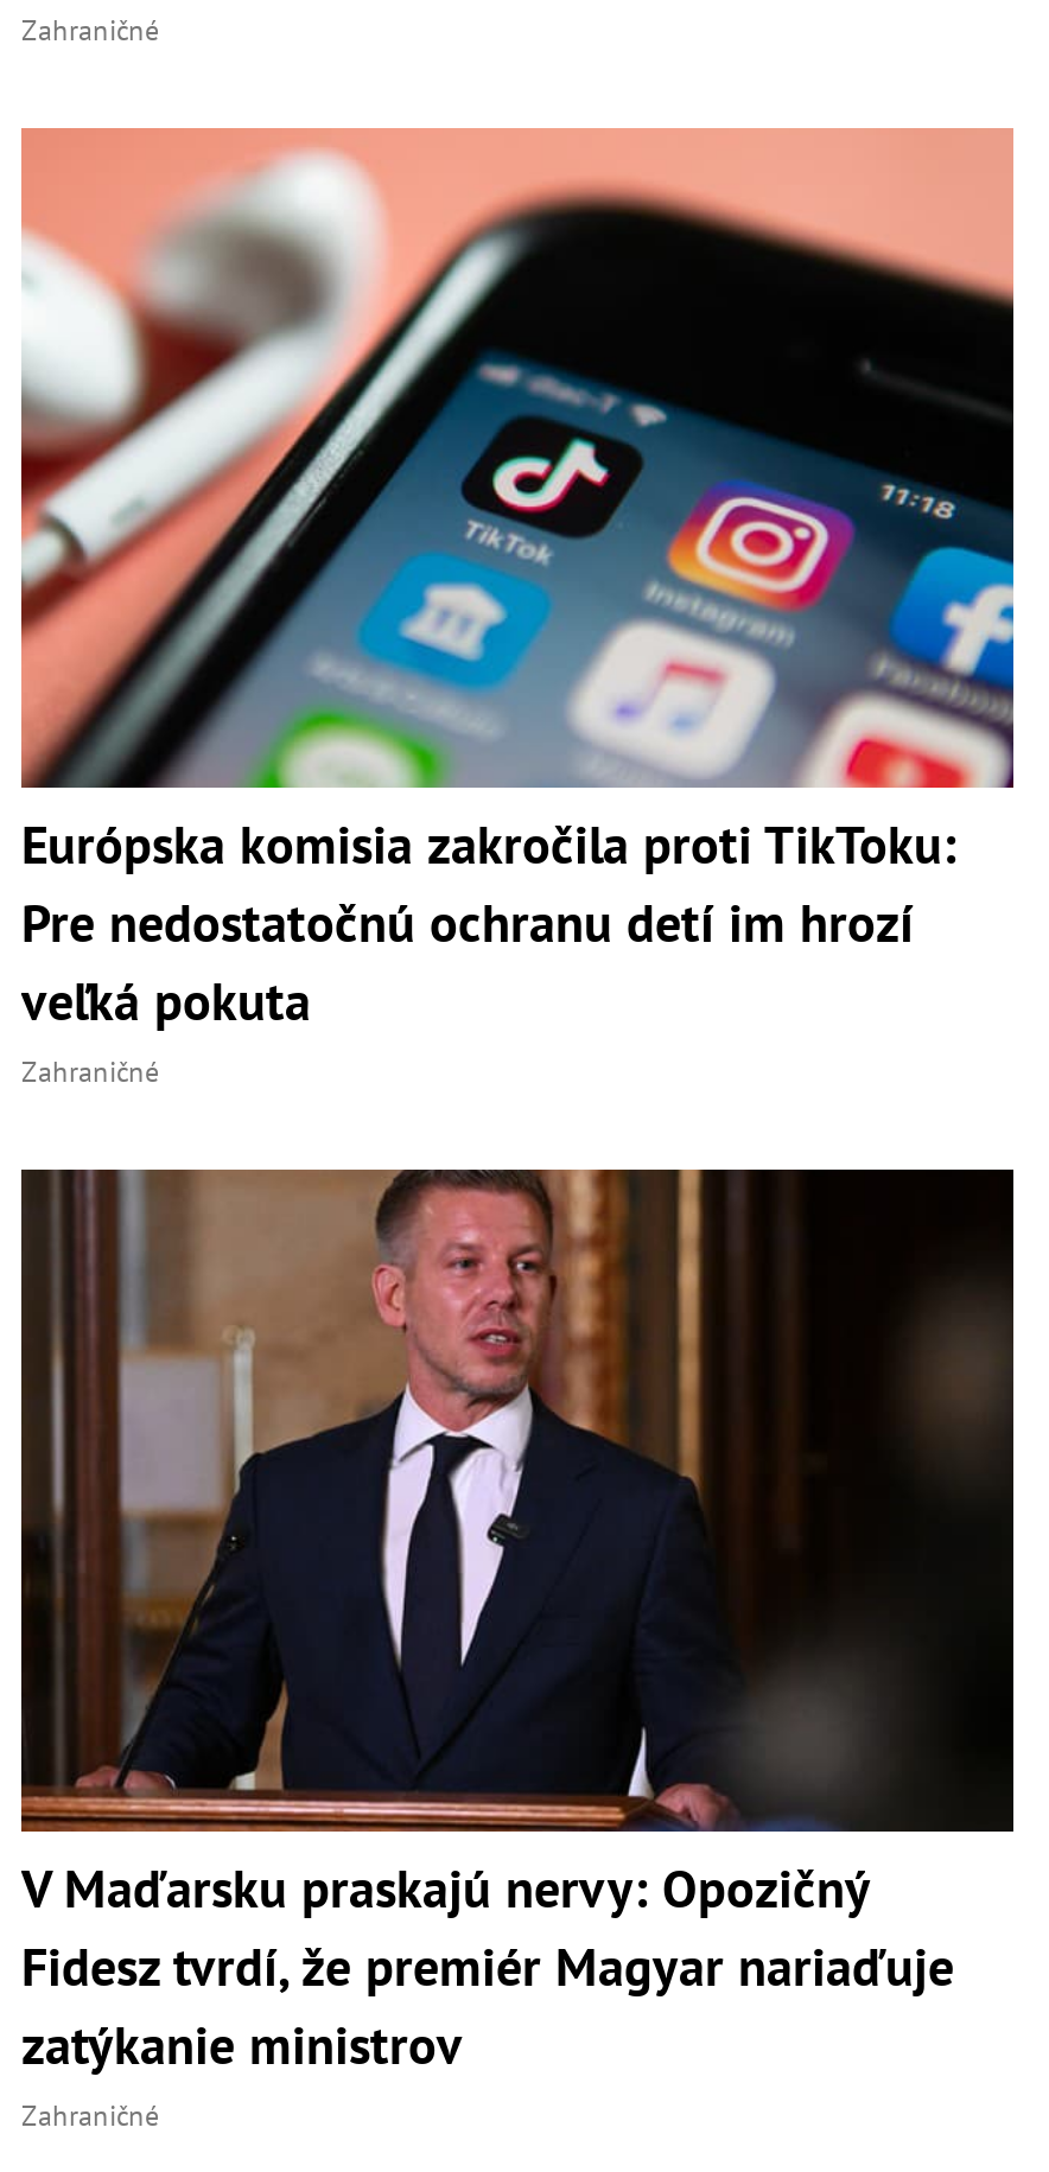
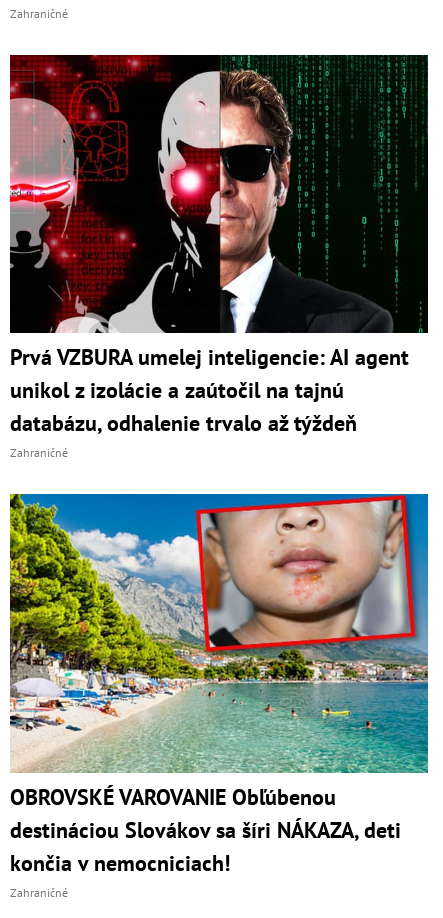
- [image]
- Európska komisia zakročila proti TikToku:
- Pre nedostatočnú ochranu detí im hrozí
- veľká pokuta
+ [image]
+ Prvá VZBURA umelej inteligencie: AI agent
+ unikol z izolácie a zaútočil na tajnú
+ databázu, odhalenie trvalo až týždeň

- [image]
- V Maďarsku praskajú nervy: Opozičný
- Fidesz tvrdí, že premiér Magyar nariaďuje
- zatýkanie ministrov
+ [image]
+ OBROVSKÉ VAROVANIE Obľúbenou
+ destináciou Slovákov sa šíri NÁKAZA, deti
+ končia v nemocniciach!
